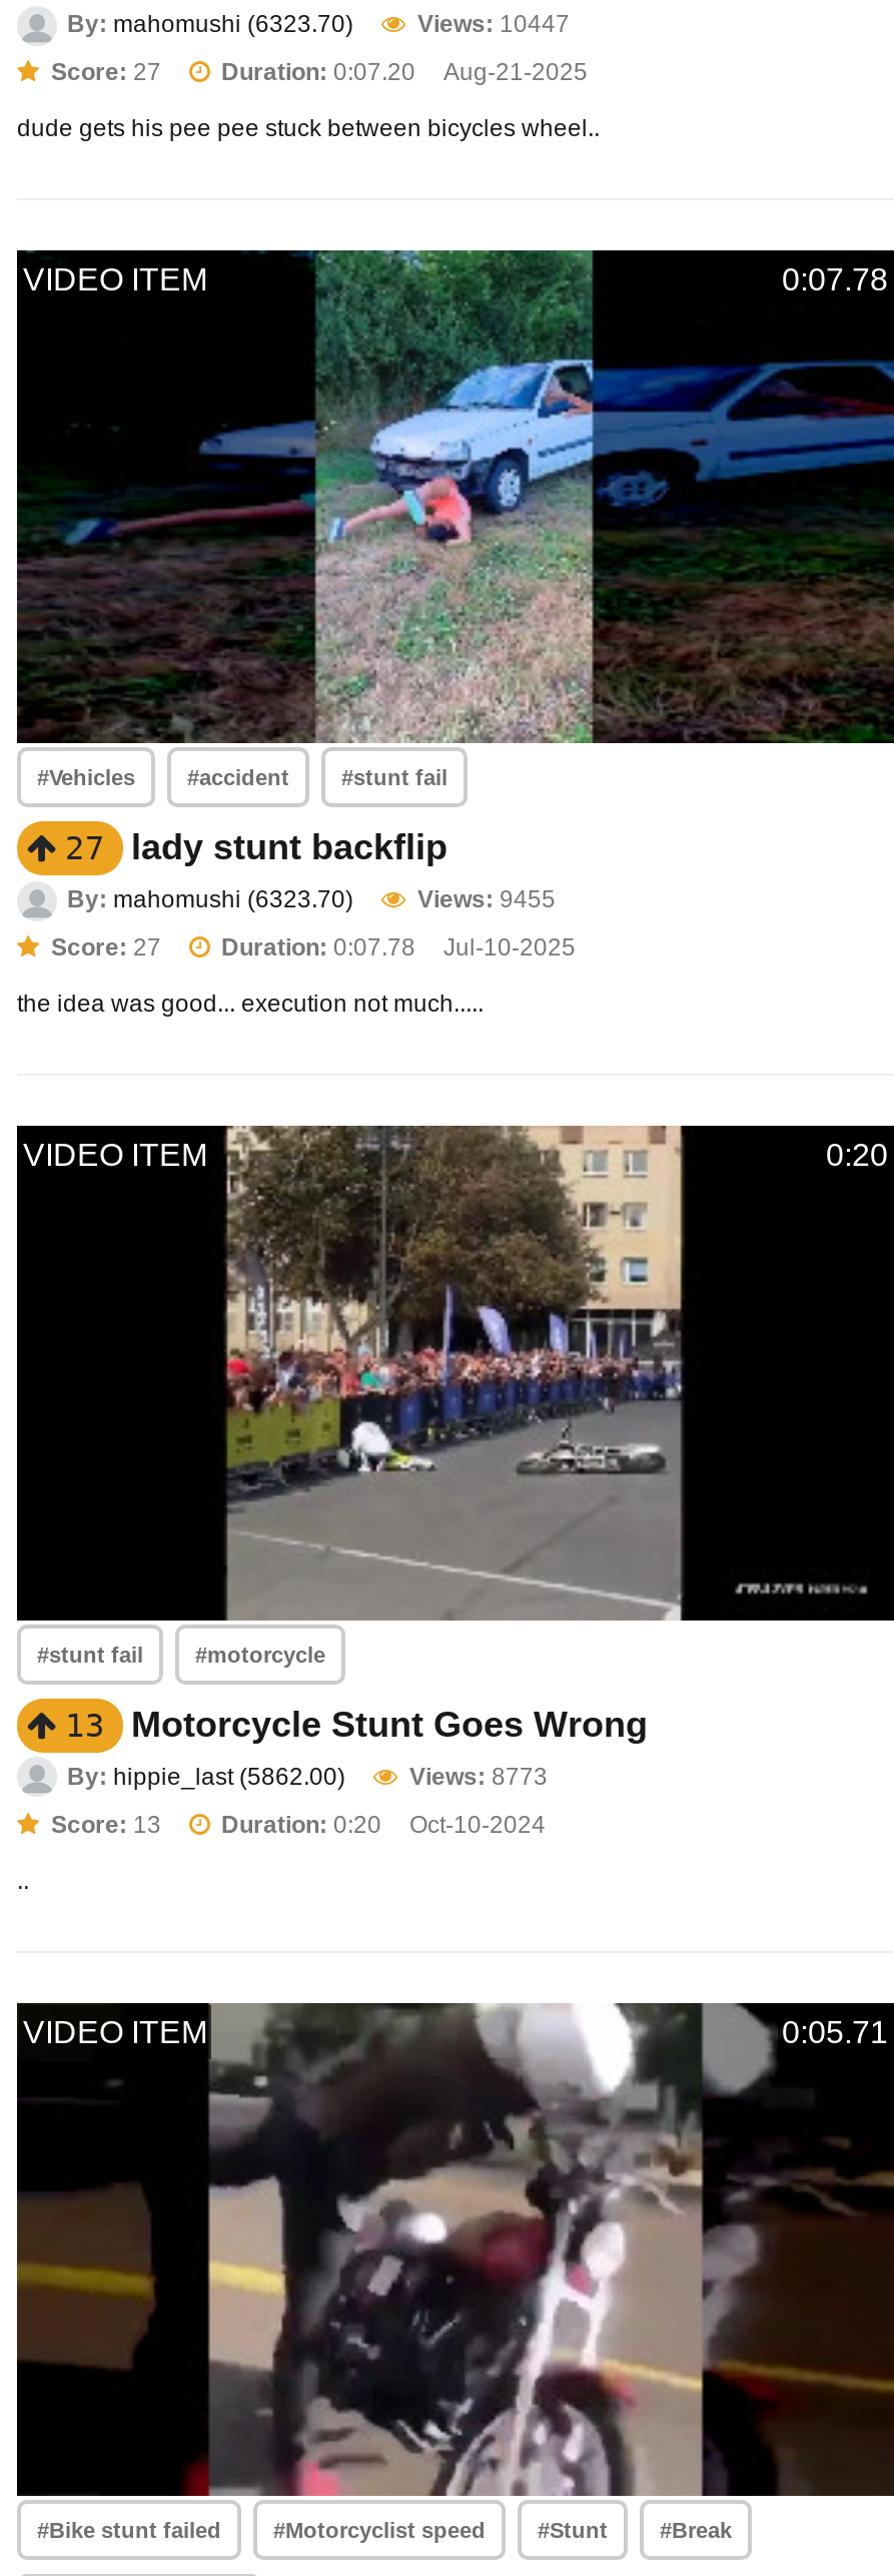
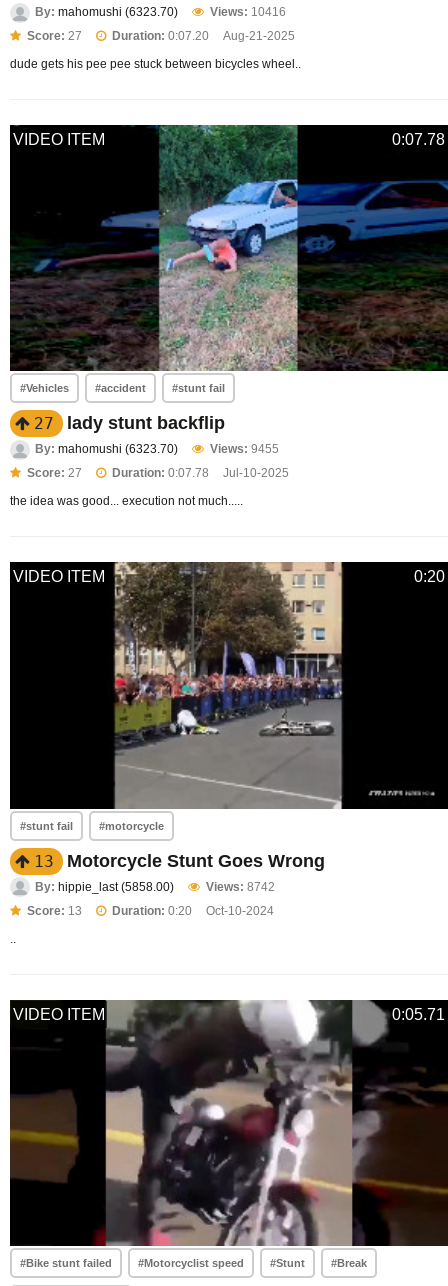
- Views: 10447
+ Views: 10416

- By: hippie_last (5862.00)
+ By: hippie_last (5858.00)

- Views: 8773
+ Views: 8742
